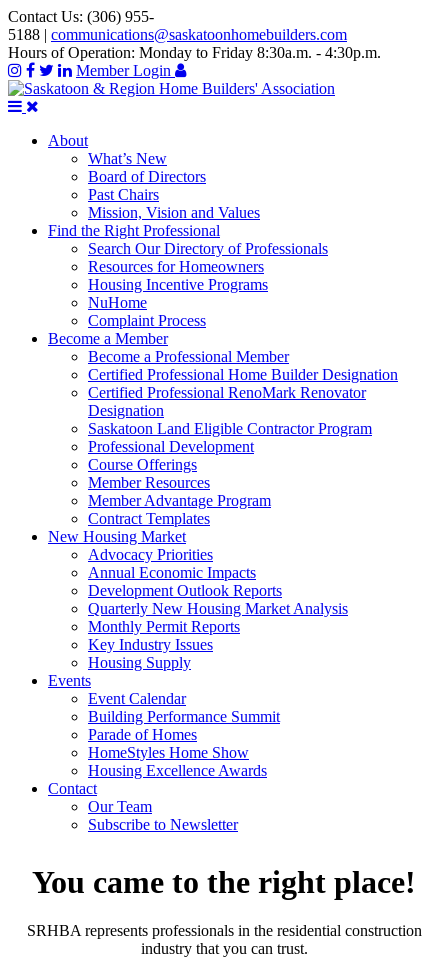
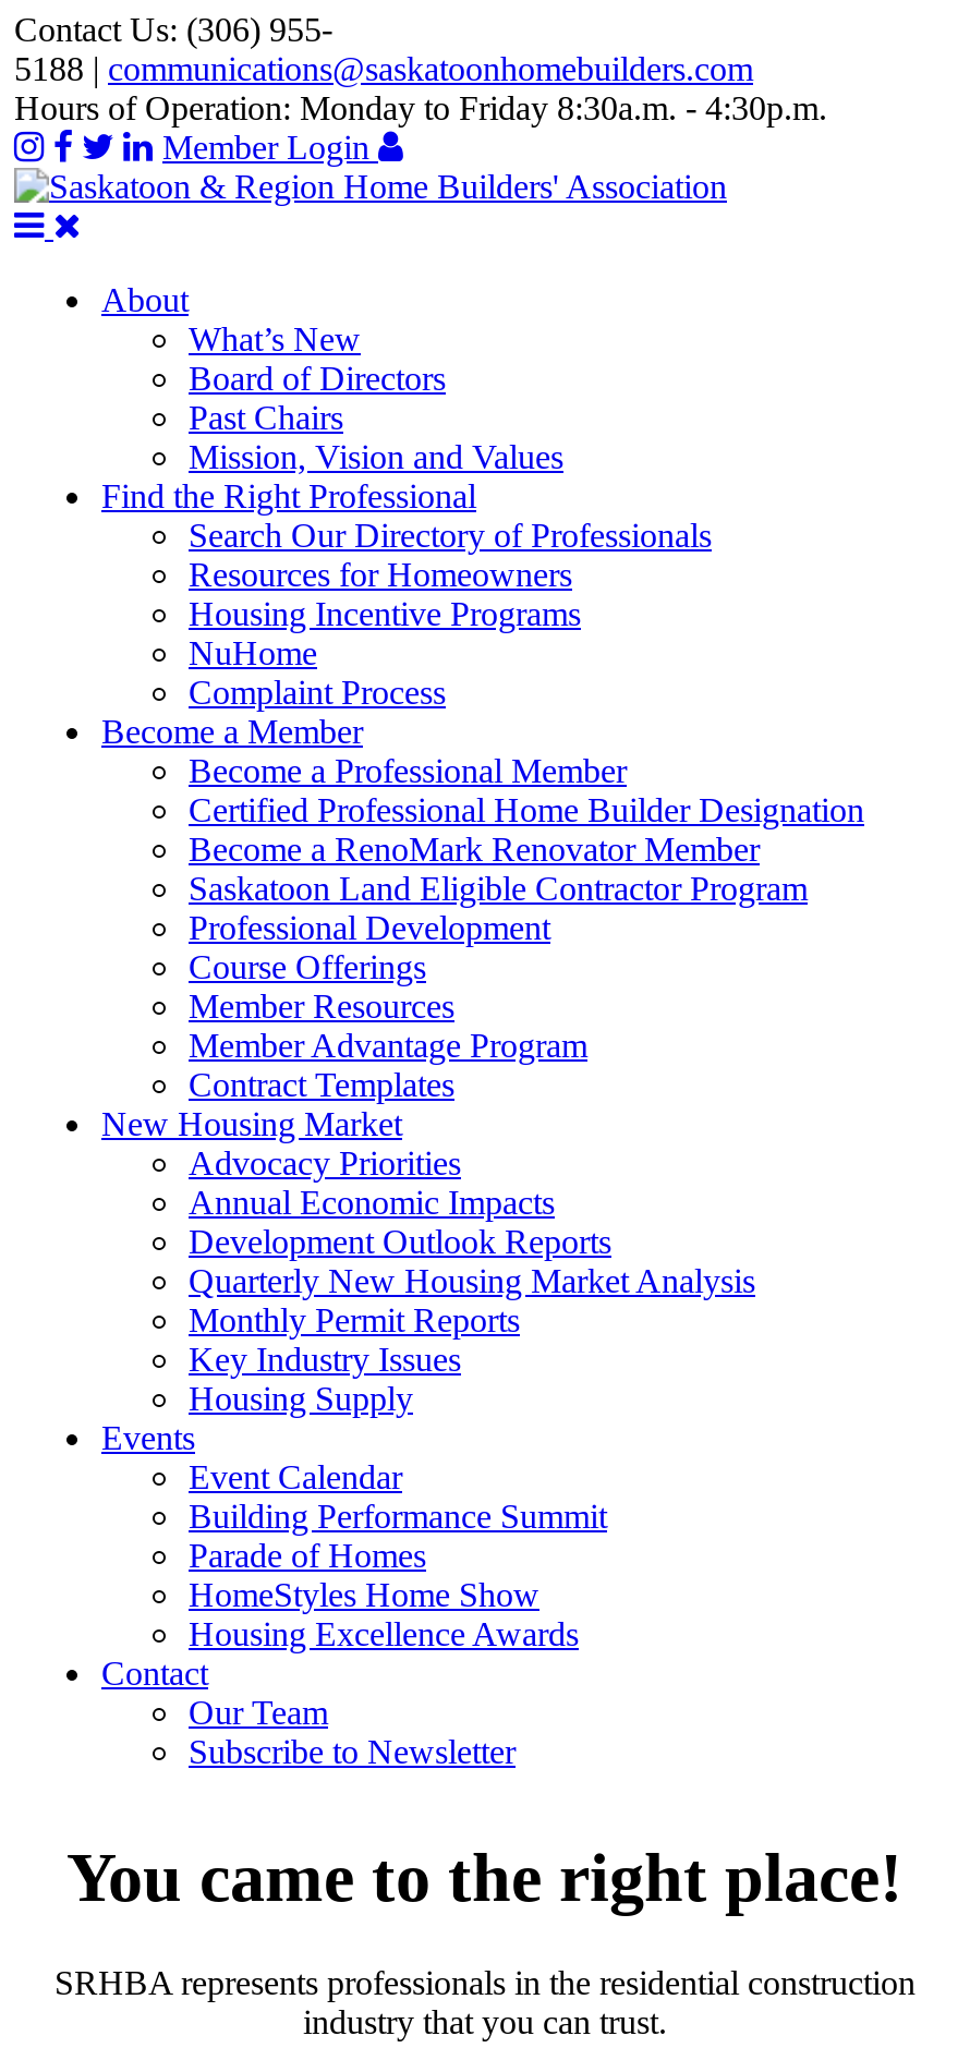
- Certified Professional RenoMark Renovator
- Designation
+ Become a RenoMark Renovator Member
